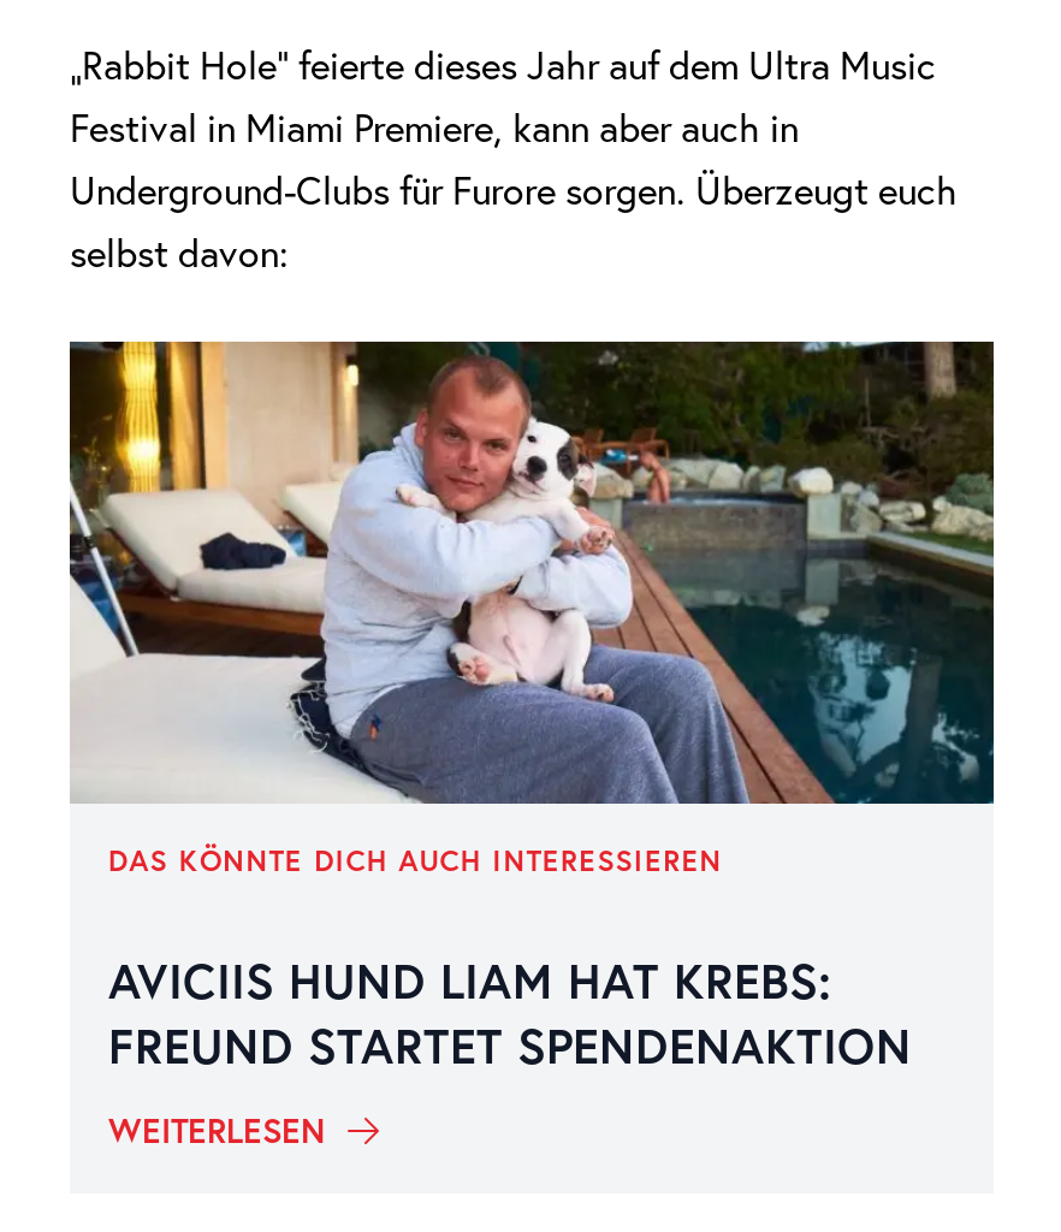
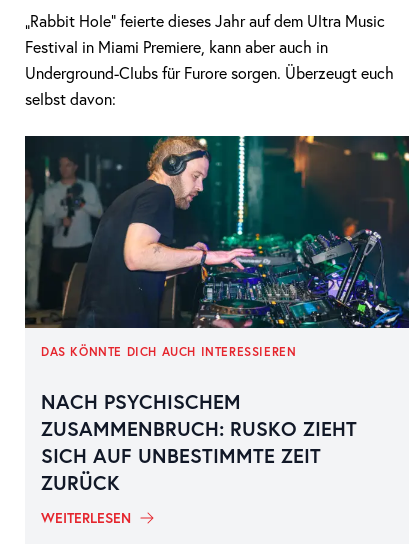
- [image]
+ [image]

- AVICIIS HUND LIAM HAT KREBS:
- FREUND STARTET SPENDENAKTION
+ NACH PSYCHISCHEM
+ ZUSAMMENBRUCH: RUSKO ZIEHT
+ SICH AUF UNBESTIMMTE ZEIT
+ ZURÜCK
